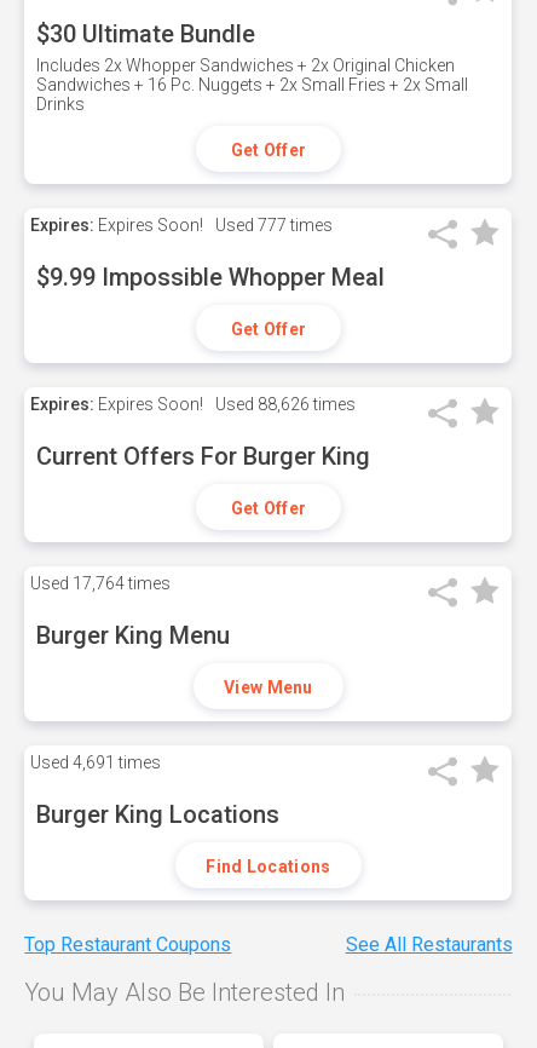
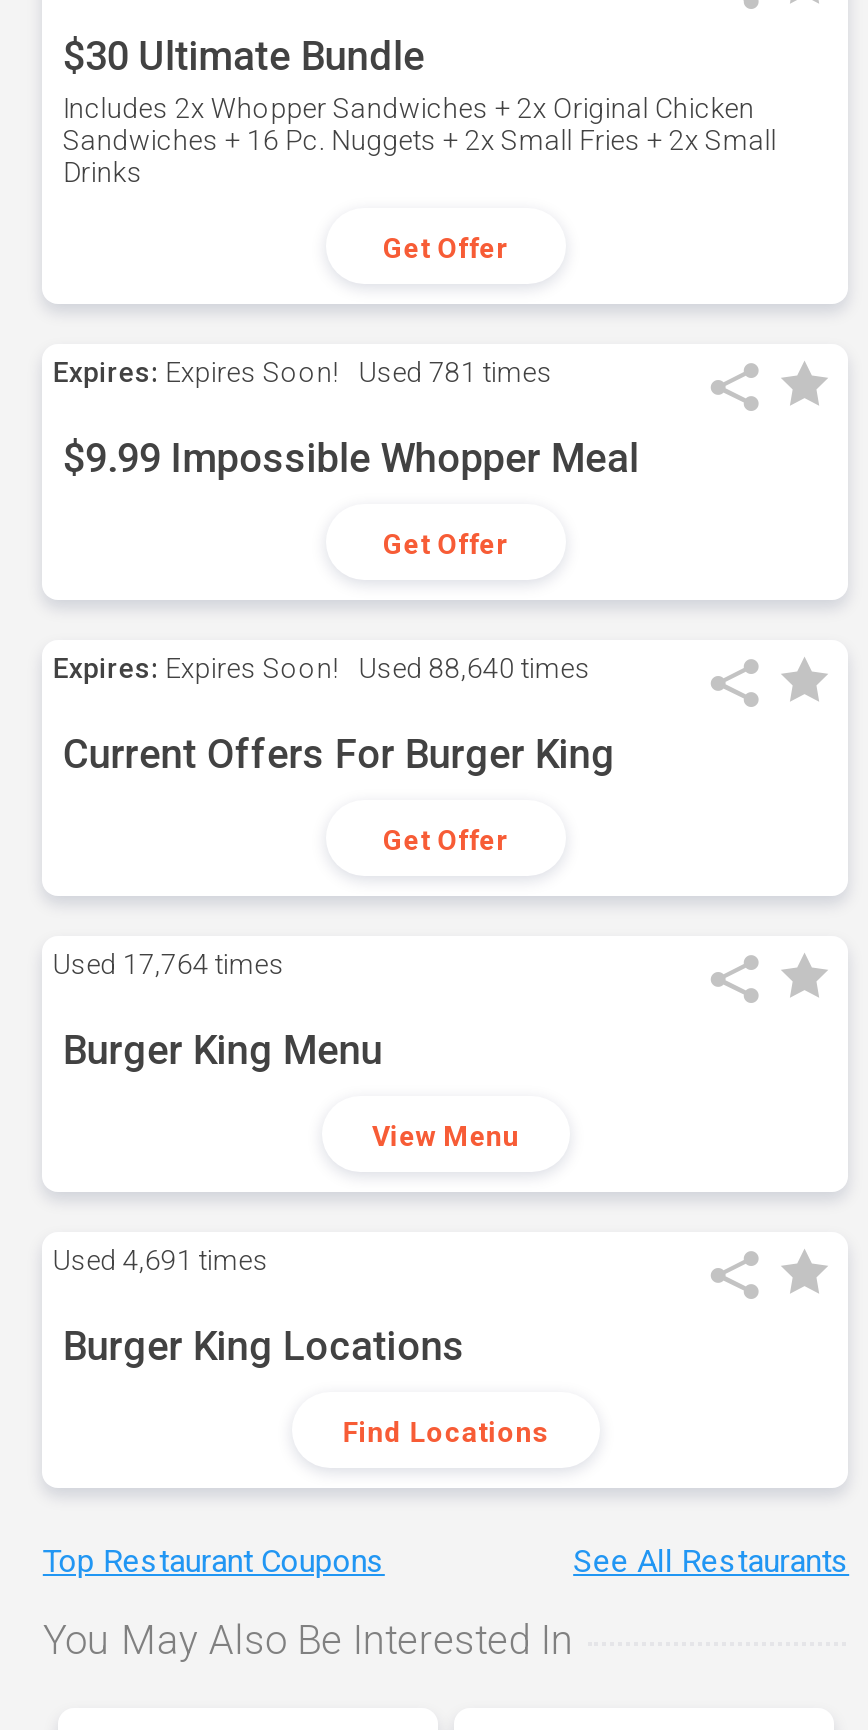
- Expires: Expires Soon! Used 777 times
+ Expires: Expires Soon! Used 781 times

- Expires: Expires Soon! Used 88,626 times
+ Expires: Expires Soon! Used 88,640 times
